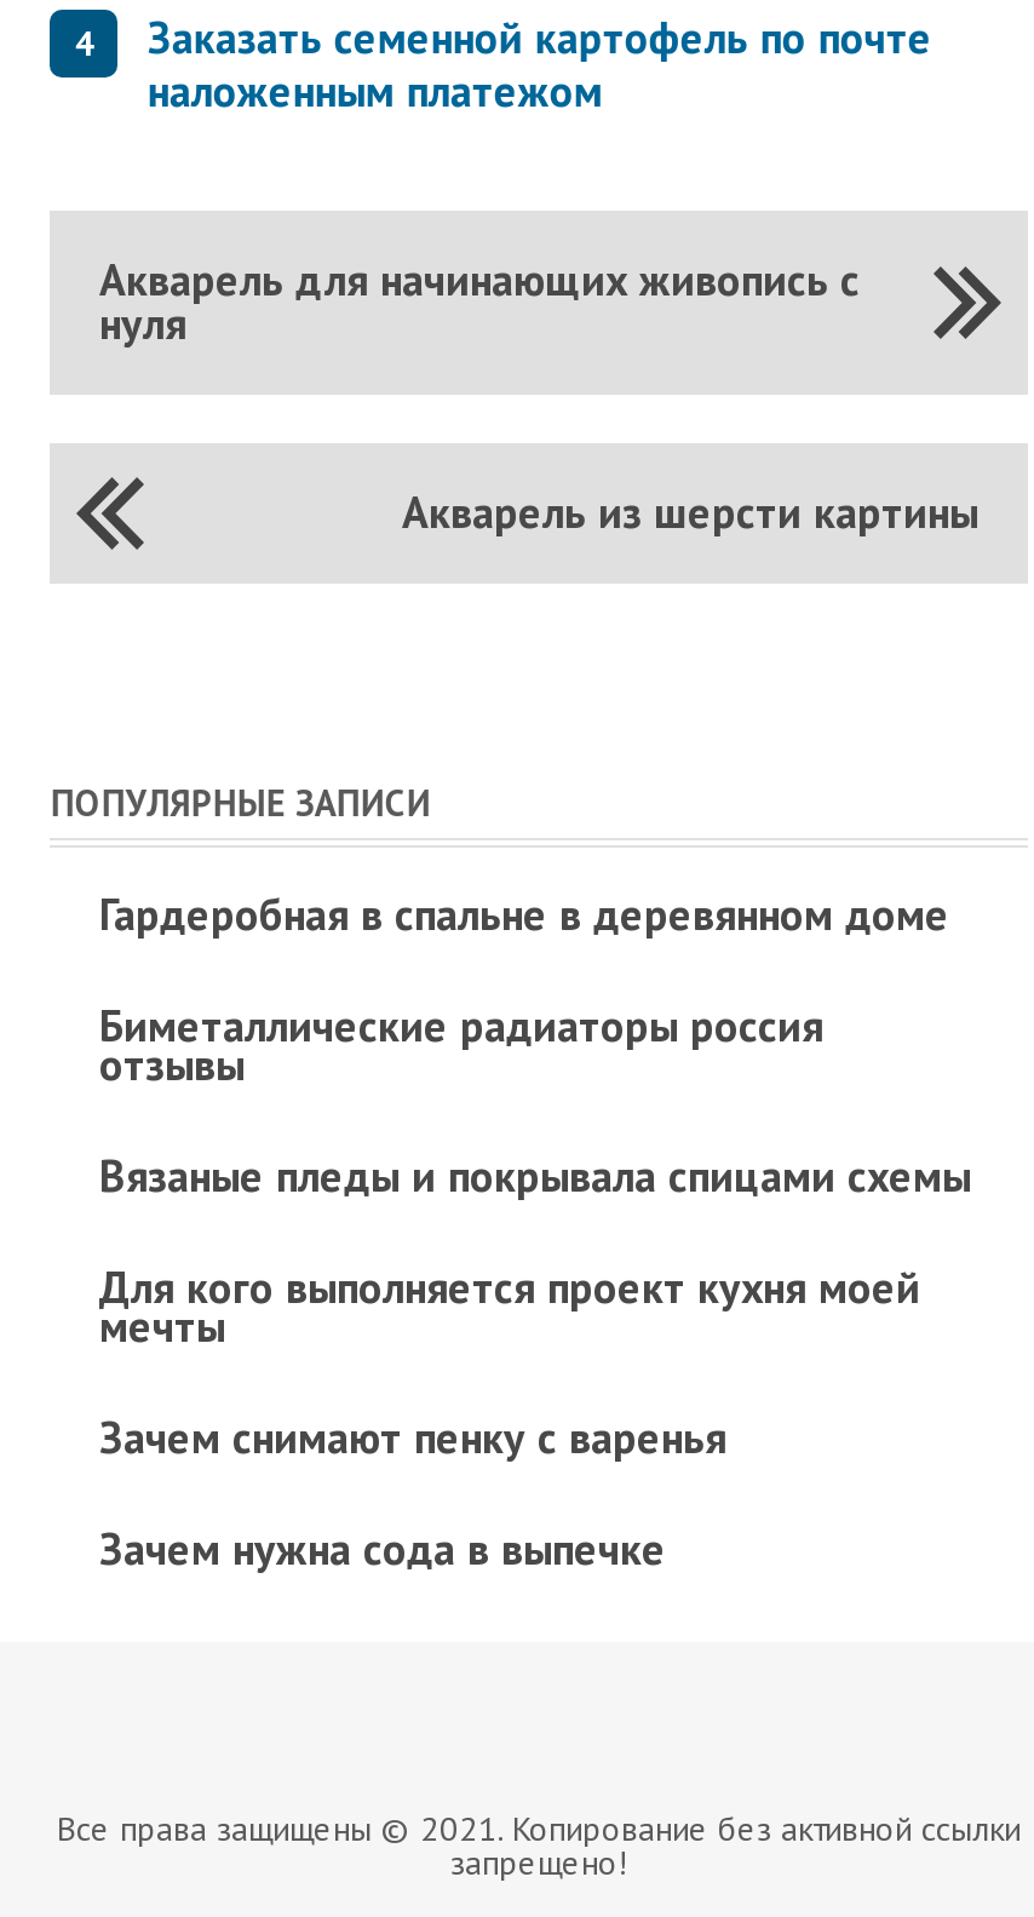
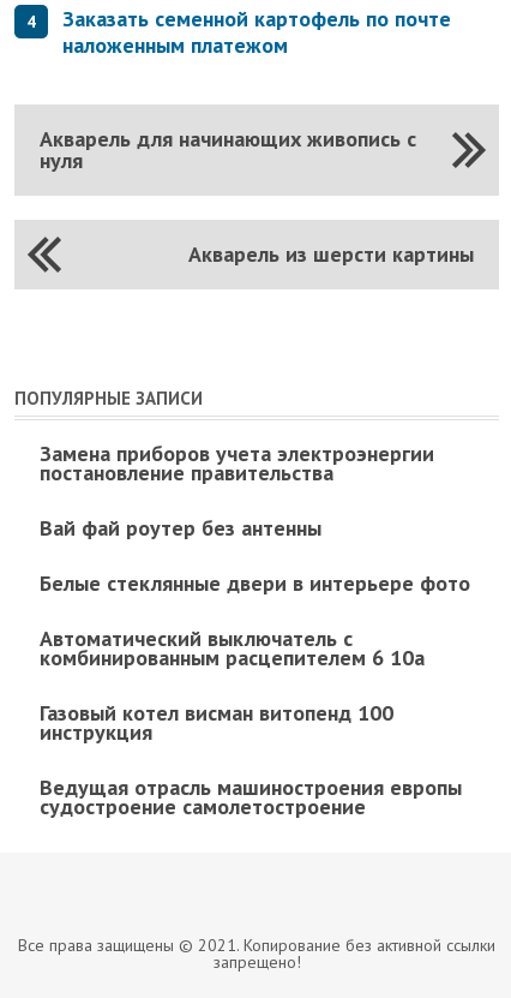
- Гардеробная в спальне в деревянном доме
+ Замена приборов учета электроэнергии
+ постановление правительства

- Биметаллические радиаторы россия
- отзывы
+ Вай фай роутер без антенны

- Вязаные пледы и покрывала спицами схемы
+ Белые стеклянные двери в интерьере фото

- Для кого выполняется проект кухня моей
- мечты
+ Автоматический выключатель с
+ комбинированным расцепителем 6 10а

- Зачем снимают пенку с варенья
+ Газовый котел висман витопенд 100
+ инструкция

- Зачем нужна сода в выпечке
+ Ведущая отрасль машиностроения европы
+ судостроение самолетостроение
